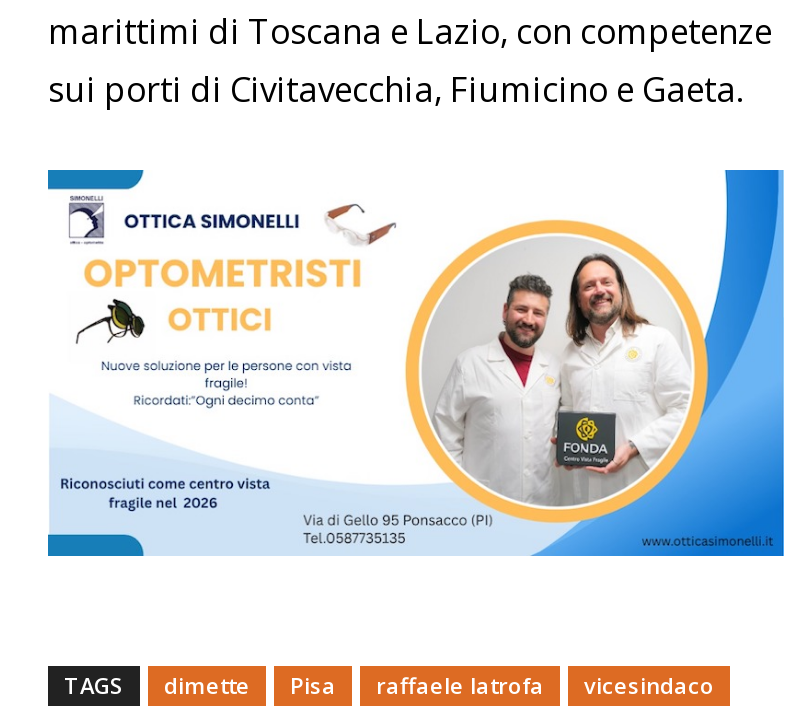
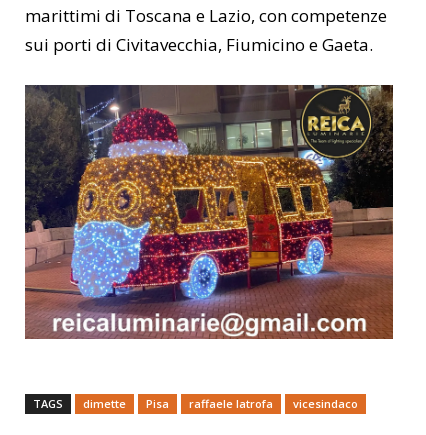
- [image]
+ [image]
